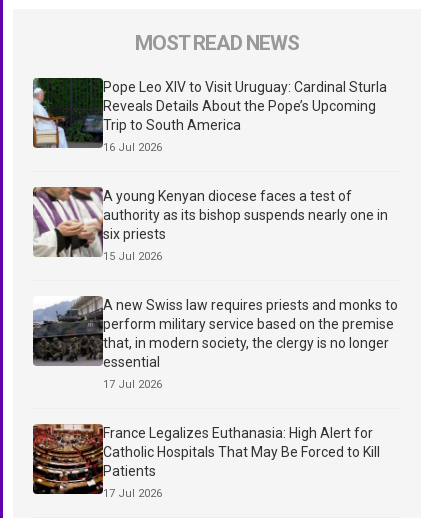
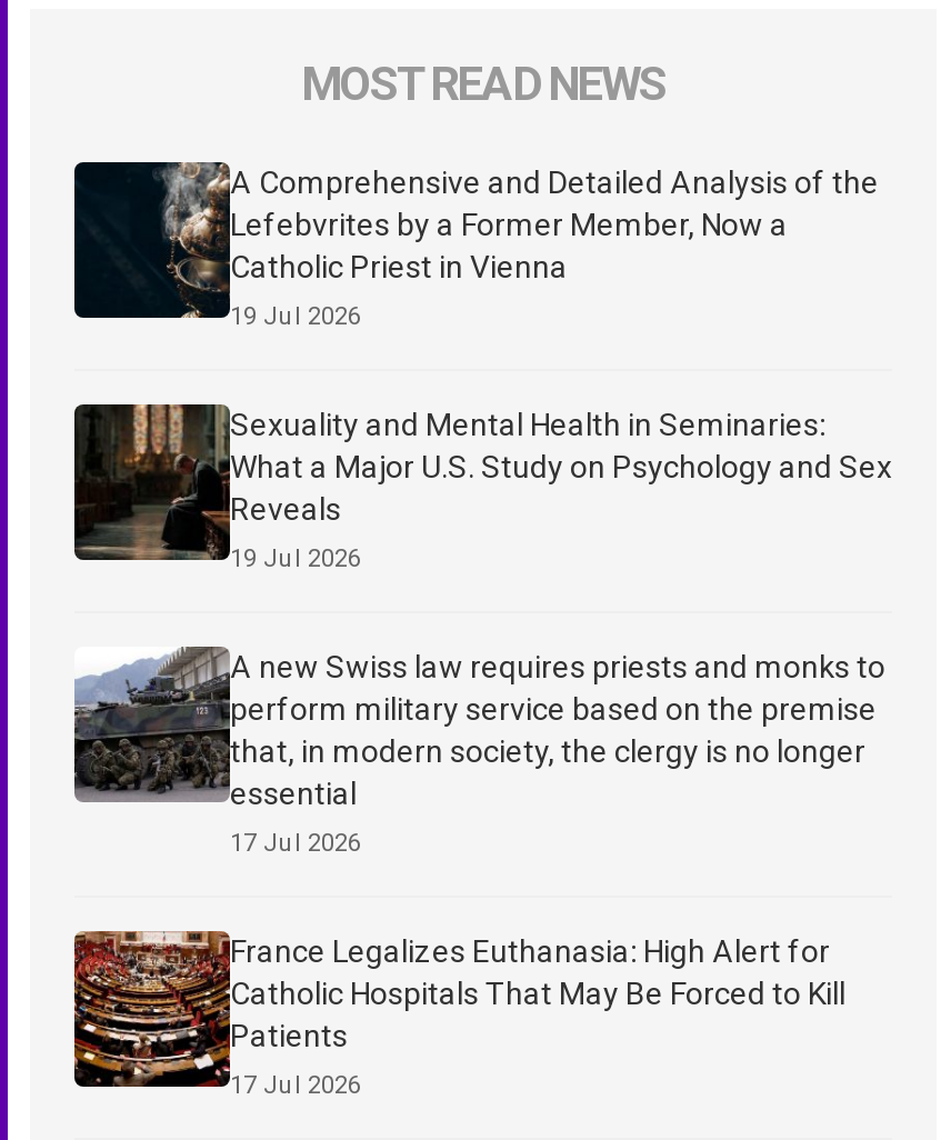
- [image]
- Pope Leo XIV to Visit Uruguay: Cardinal Sturla
- Reveals Details About the Pope’s Upcoming
- Trip to South America
+ [image]
+ A Comprehensive and Detailed Analysis of the
+ Lefebvrites by a Former Member, Now a
+ Catholic Priest in Vienna

- 16 Jul 2026
+ 19 Jul 2026

- [image]
- A young Kenyan diocese faces a test of
- authority as its bishop suspends nearly one in
- six priests
+ [image]
+ Sexuality and Mental Health in Seminaries:
+ What a Major U.S. Study on Psychology and Sex
+ Reveals

- 15 Jul 2026
+ 19 Jul 2026
